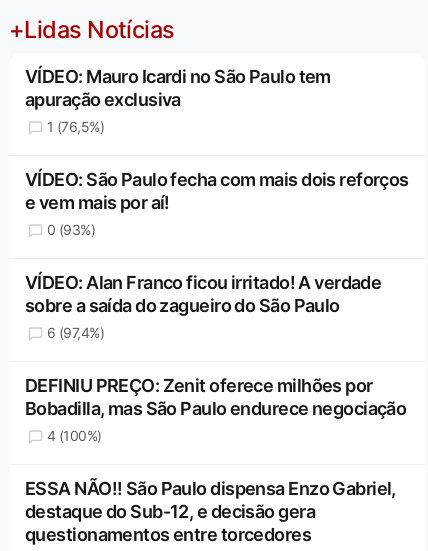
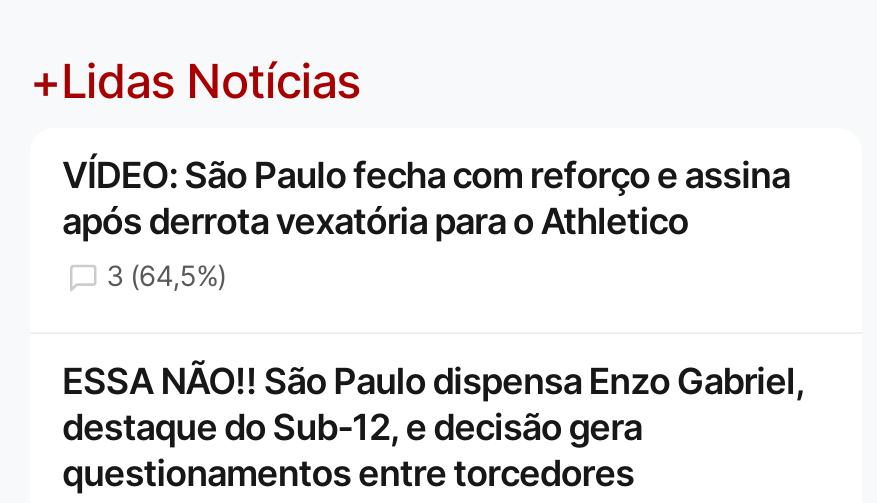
- VÍDEO: Mauro Icardi no São Paulo tem
- apuração exclusiva
- 1 (76,5%)
- VÍDEO: São Paulo fecha com mais dois reforços
- e vem mais por aí!
- 0 (93%)
- VÍDEO: Alan Franco ficou irritado! A verdade
- sobre a saída do zagueiro do São Paulo
- 6 (97,4%)
- DEFINIU PREÇO: Zenit oferece milhões por
- Bobadilla, mas São Paulo endurece negociação
- 4 (100%)
+ VÍDEO: São Paulo fecha com reforço e assina
+ após derrota vexatória para o Athletico
+ 3 (64,5%)
